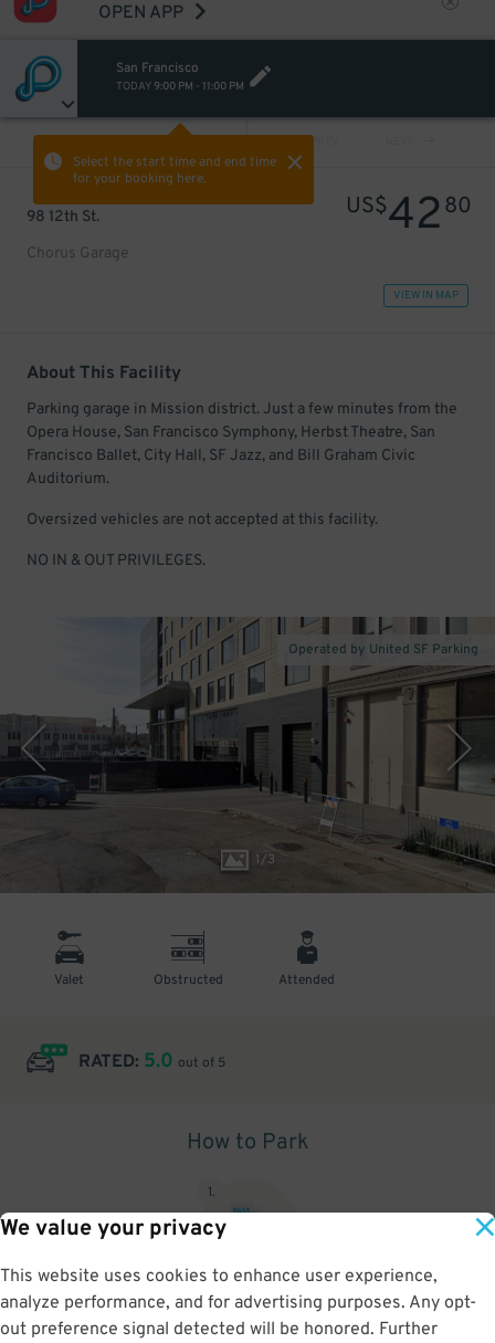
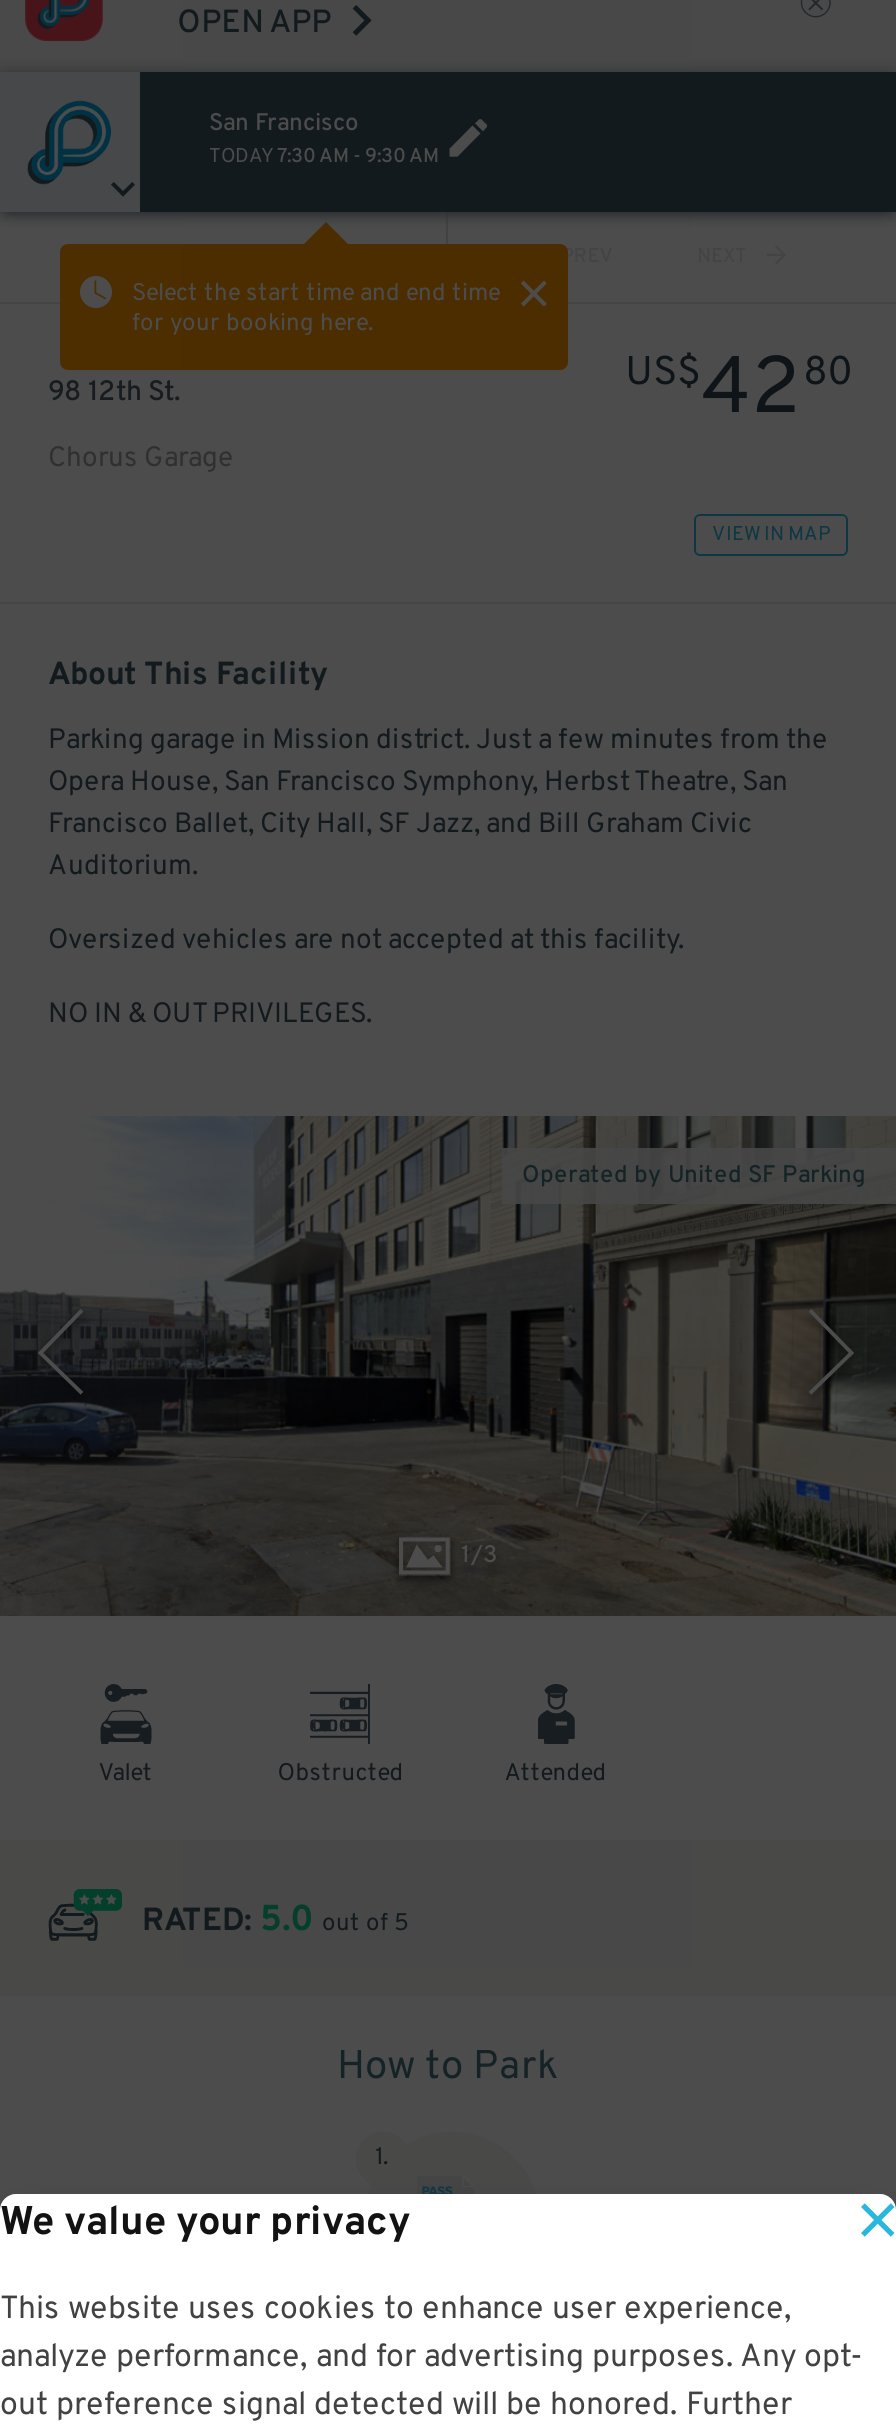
- TODAY9:00 PM - 11:00 PM
+ TODAY7:30 AM - 9:30 AM
